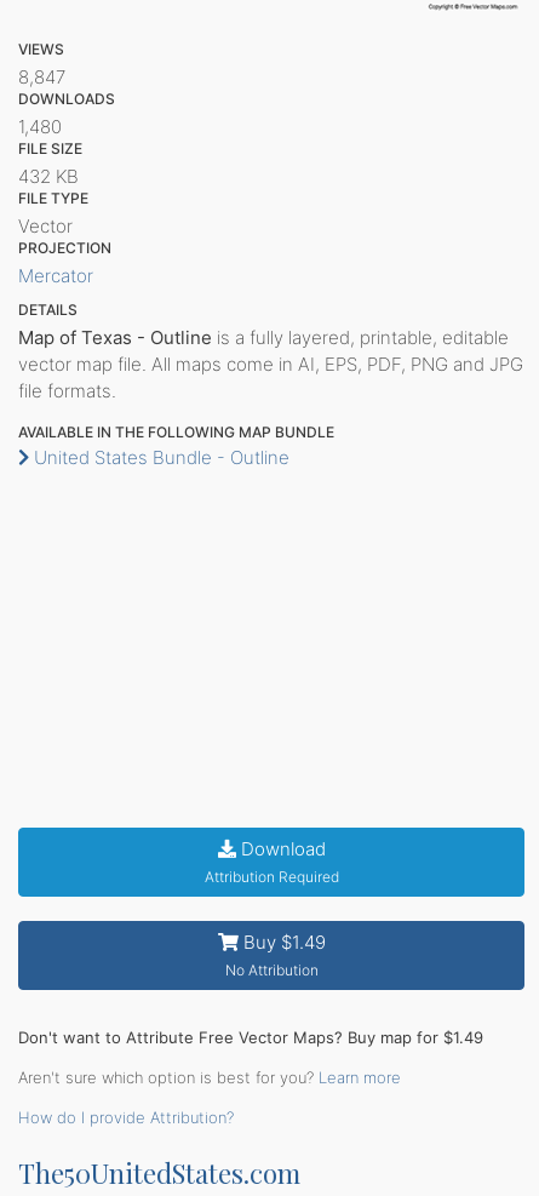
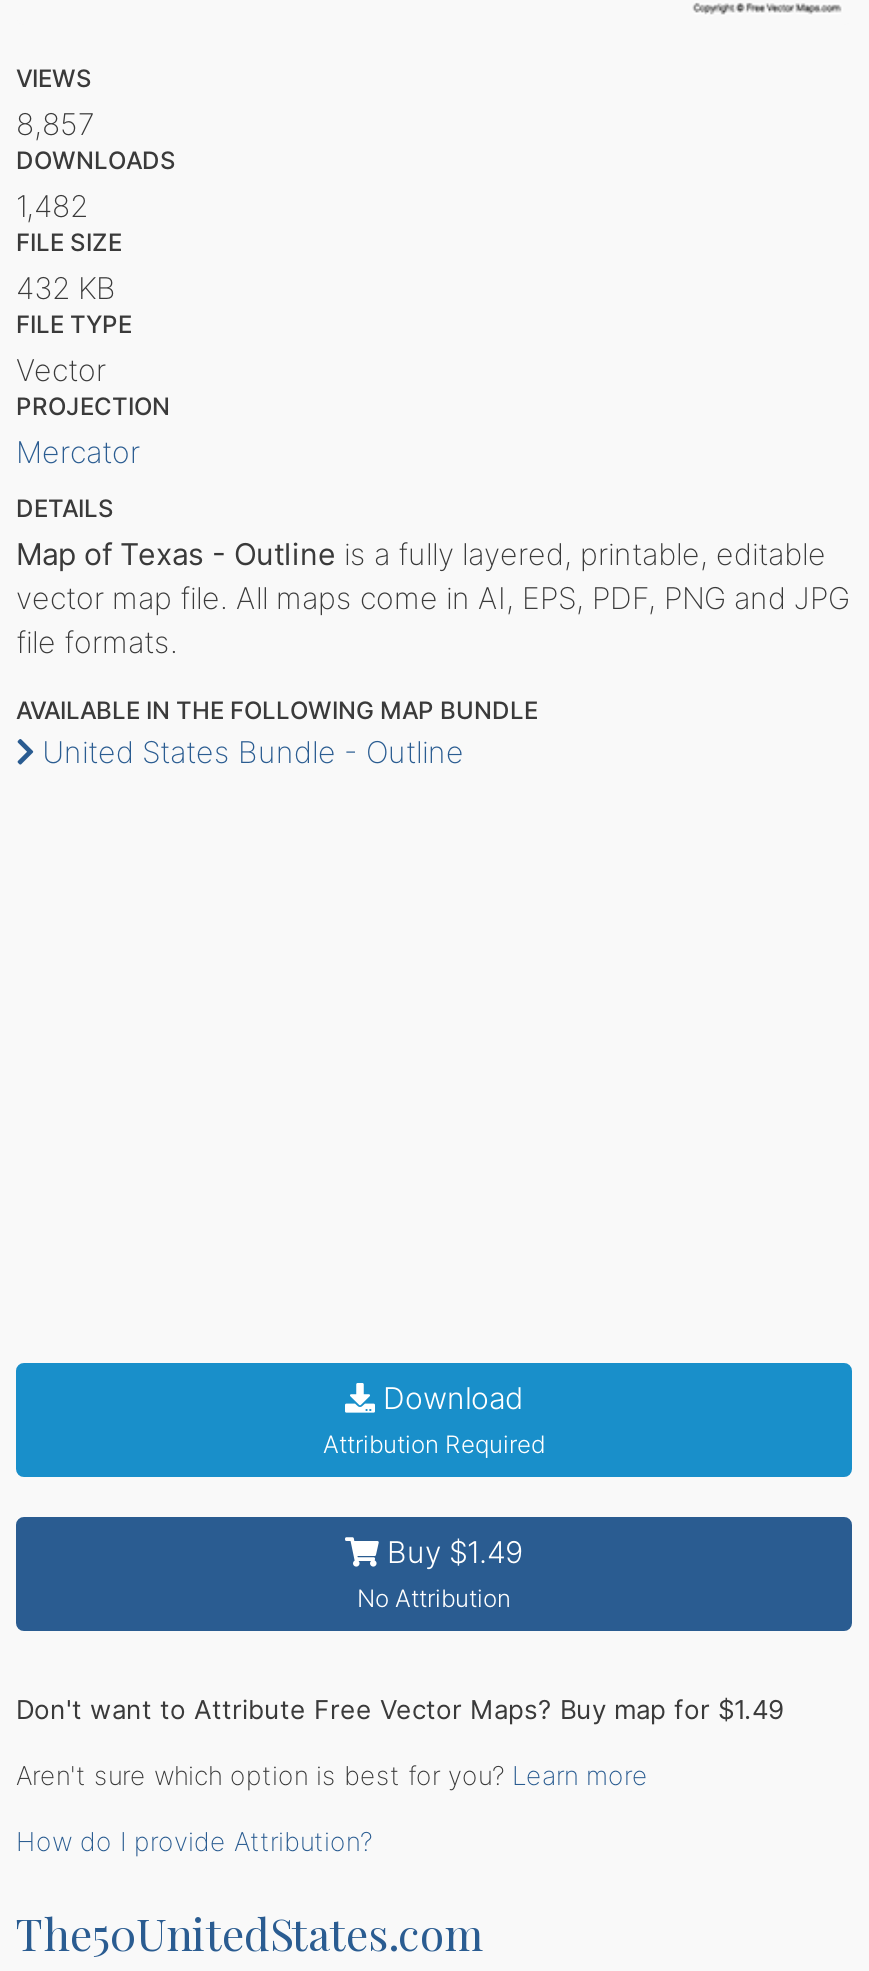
- 8,847
+ 8,857

- 1,480
+ 1,482
